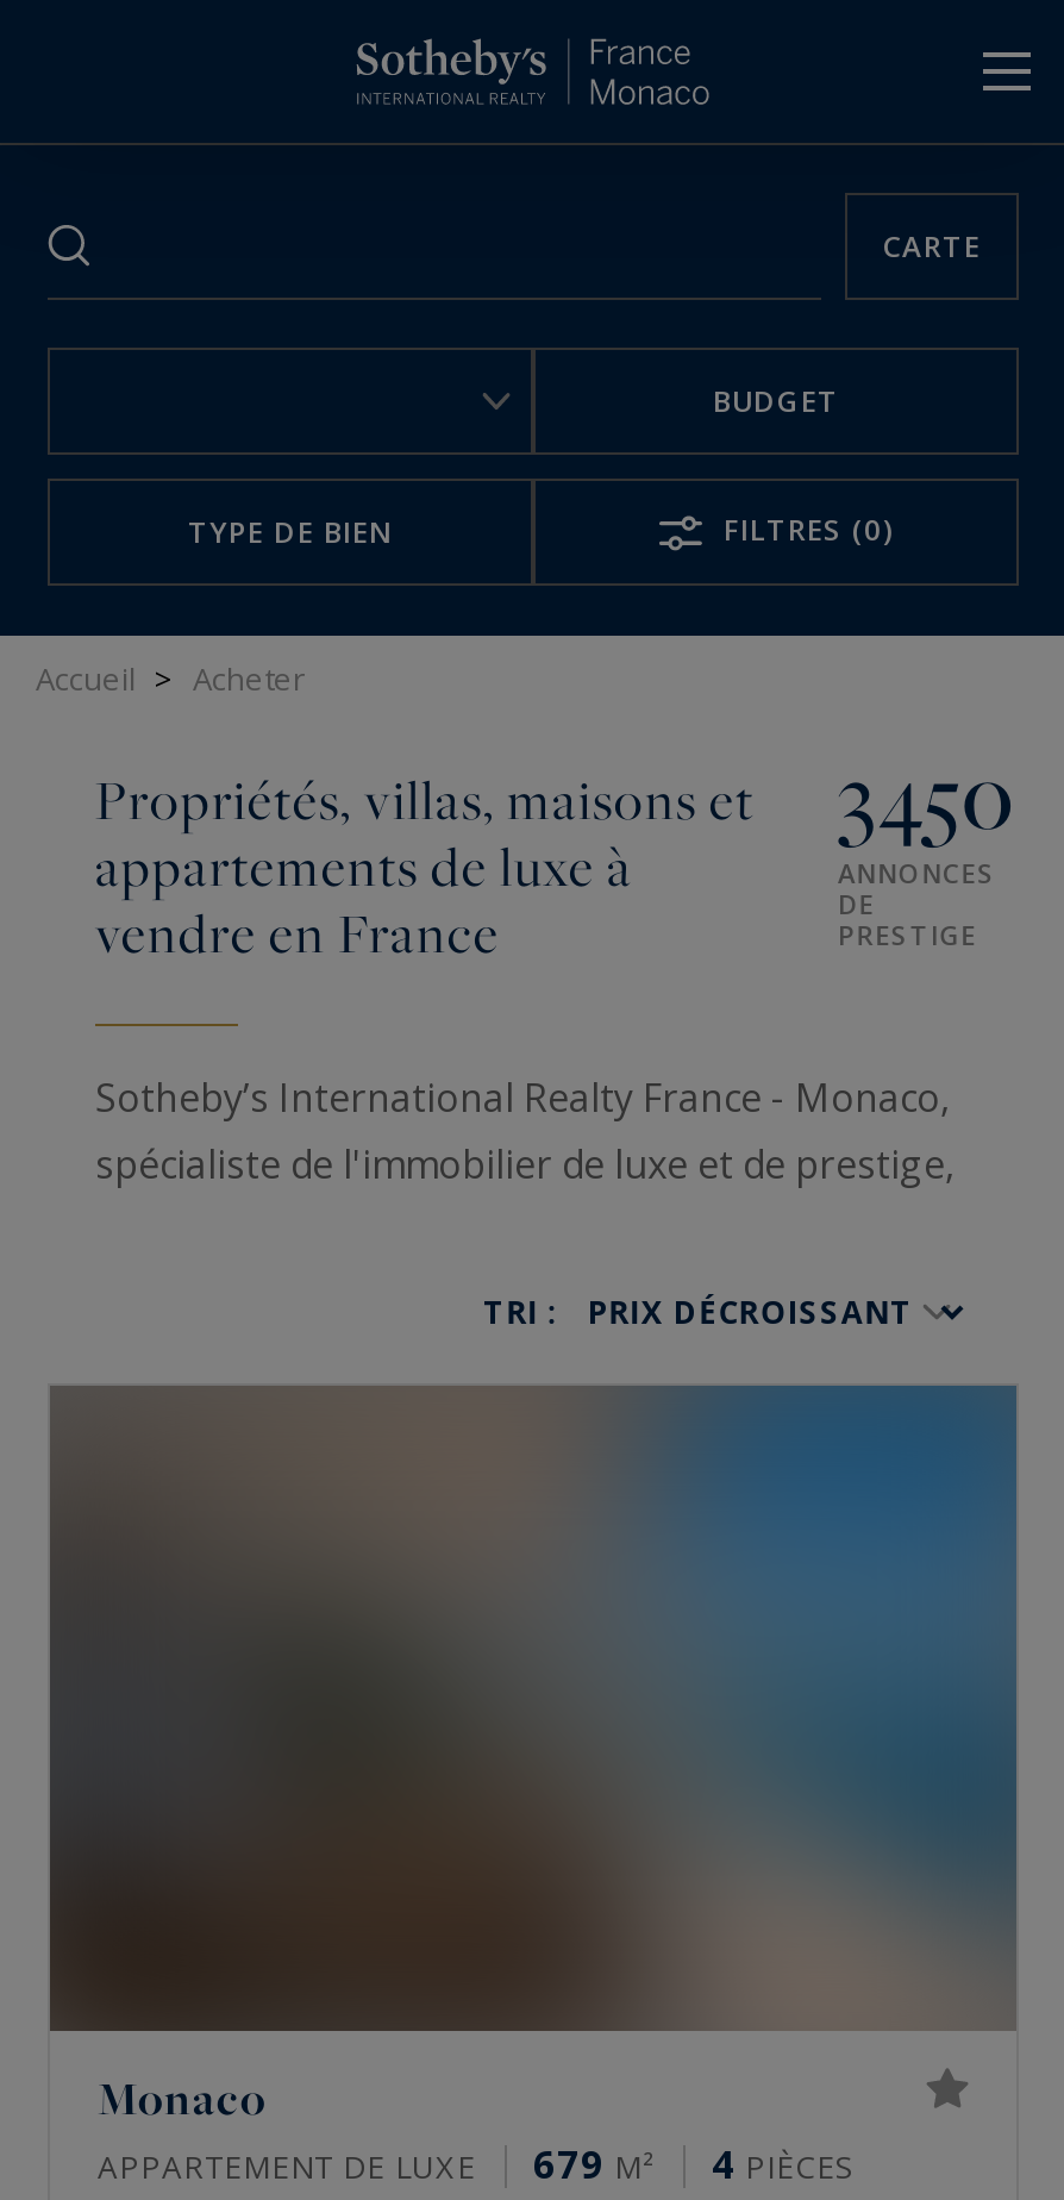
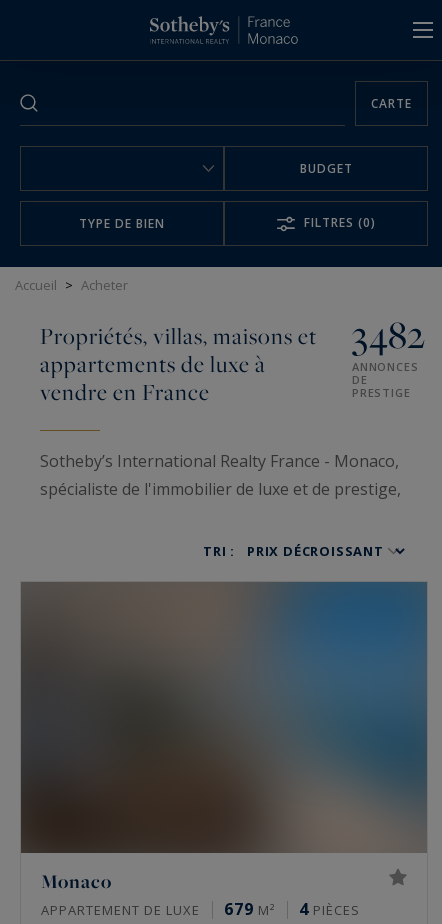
- Propriétés, villas, maisons et 3450
+ Propriétés, villas, maisons et 3482
